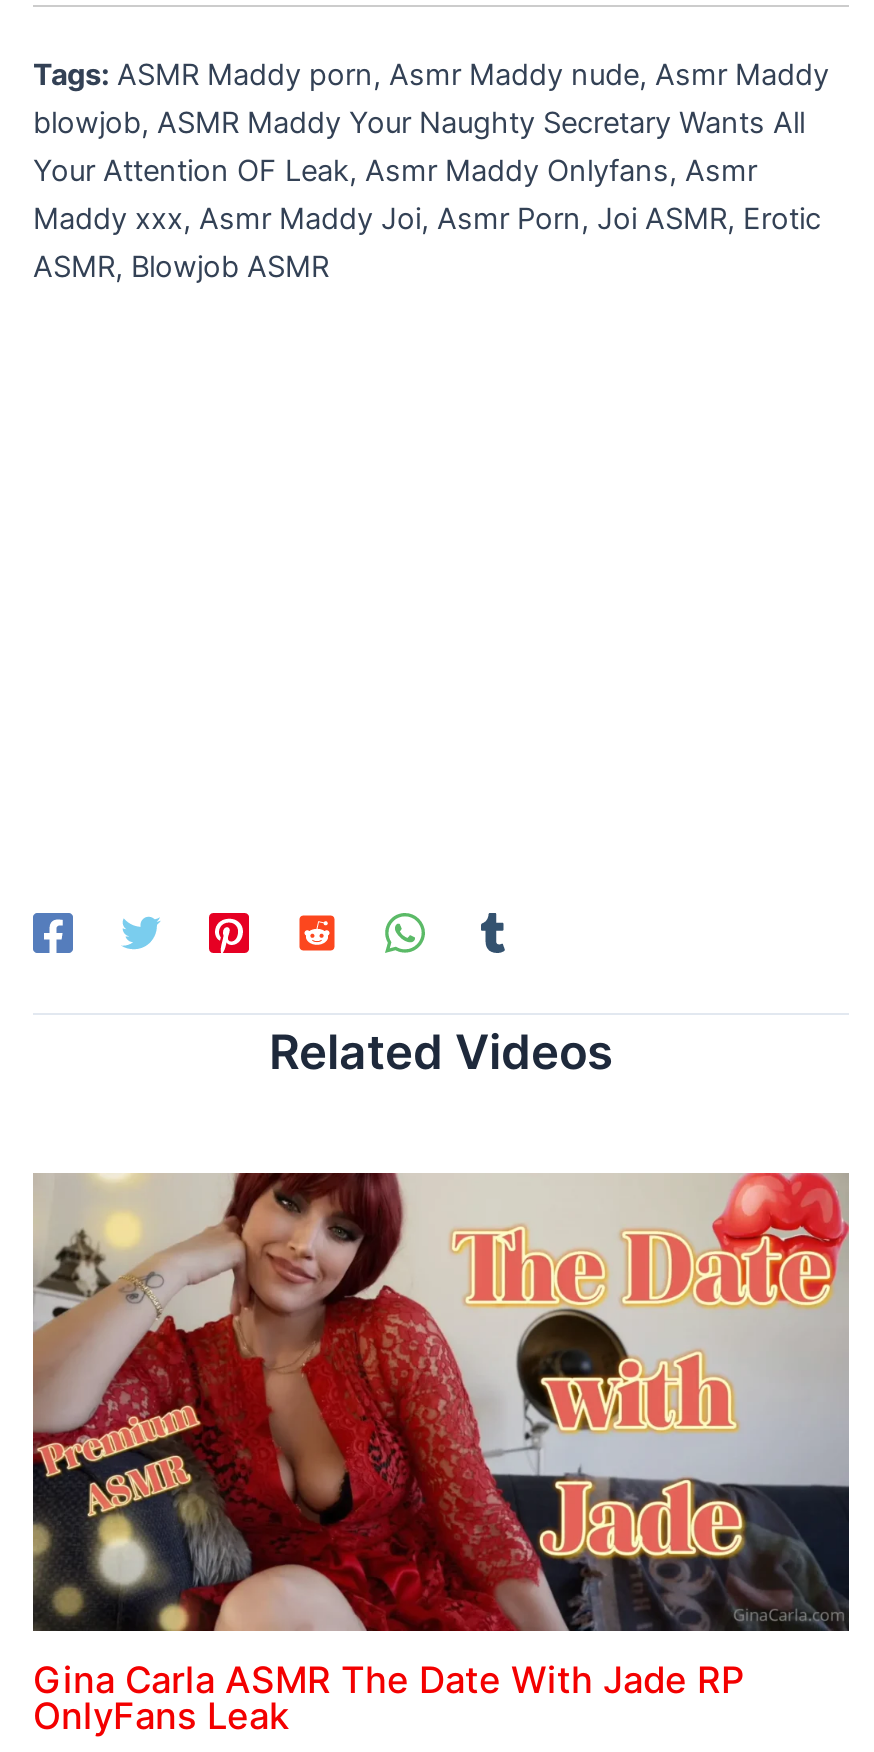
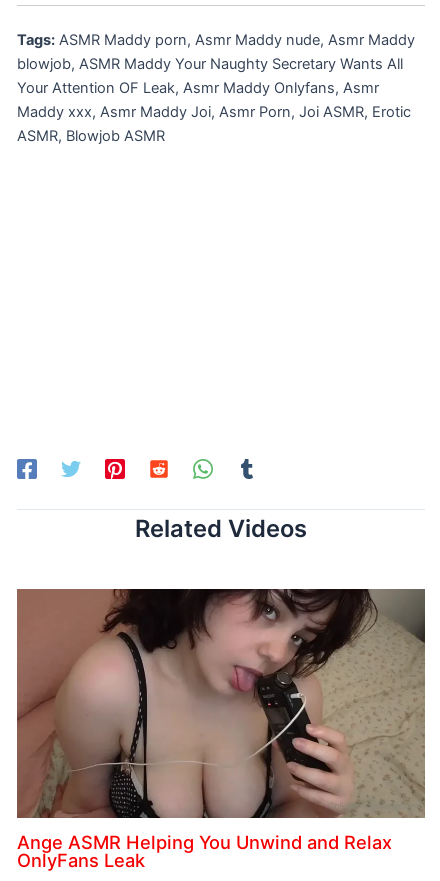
- [image]
- Gina Carla ASMR The Date With Jade RP
+ [image]
+ Ange ASMR Helping You Unwind and Relax
